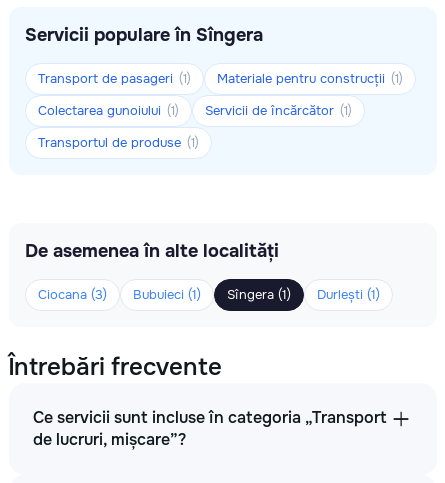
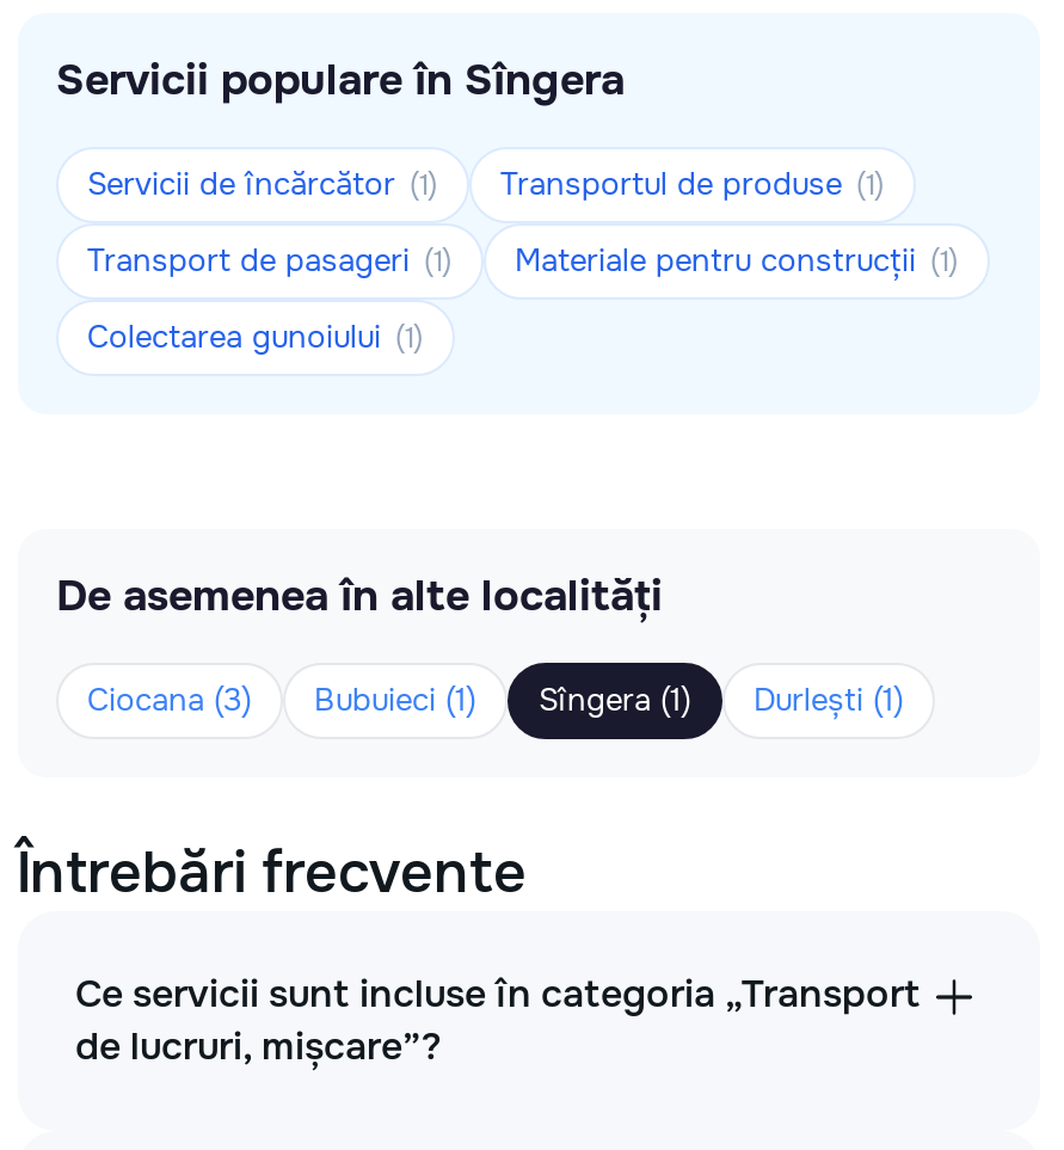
moved down: Transport de pasageri (1) | Materiale pentru construcții (1) | Colectarea gunoiului (1)

moved up: Servicii de încărcător (1) | Transportul de produse (1)
